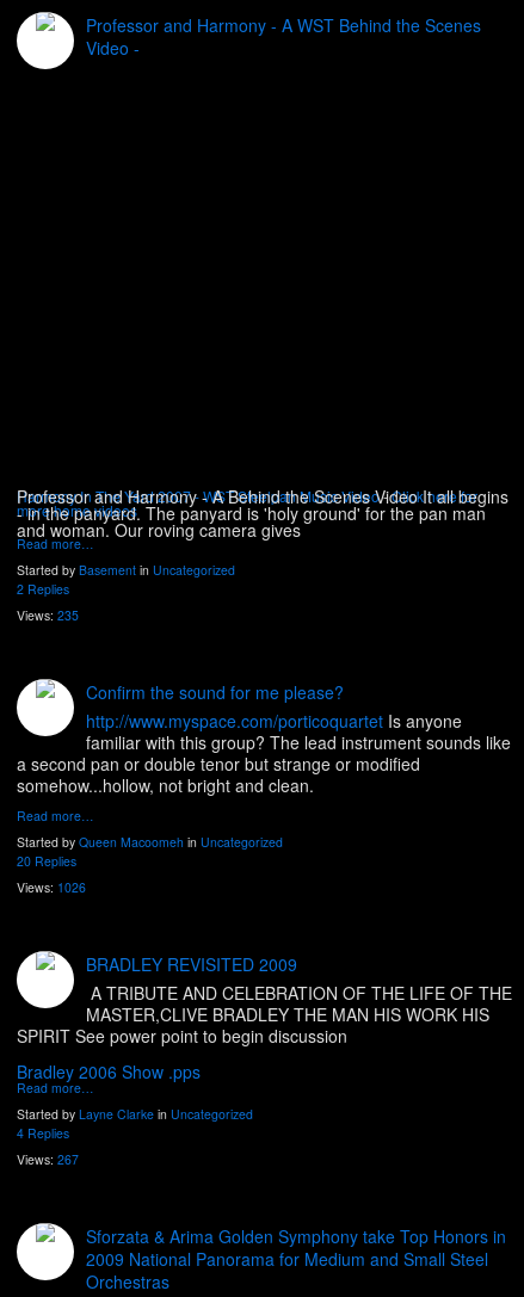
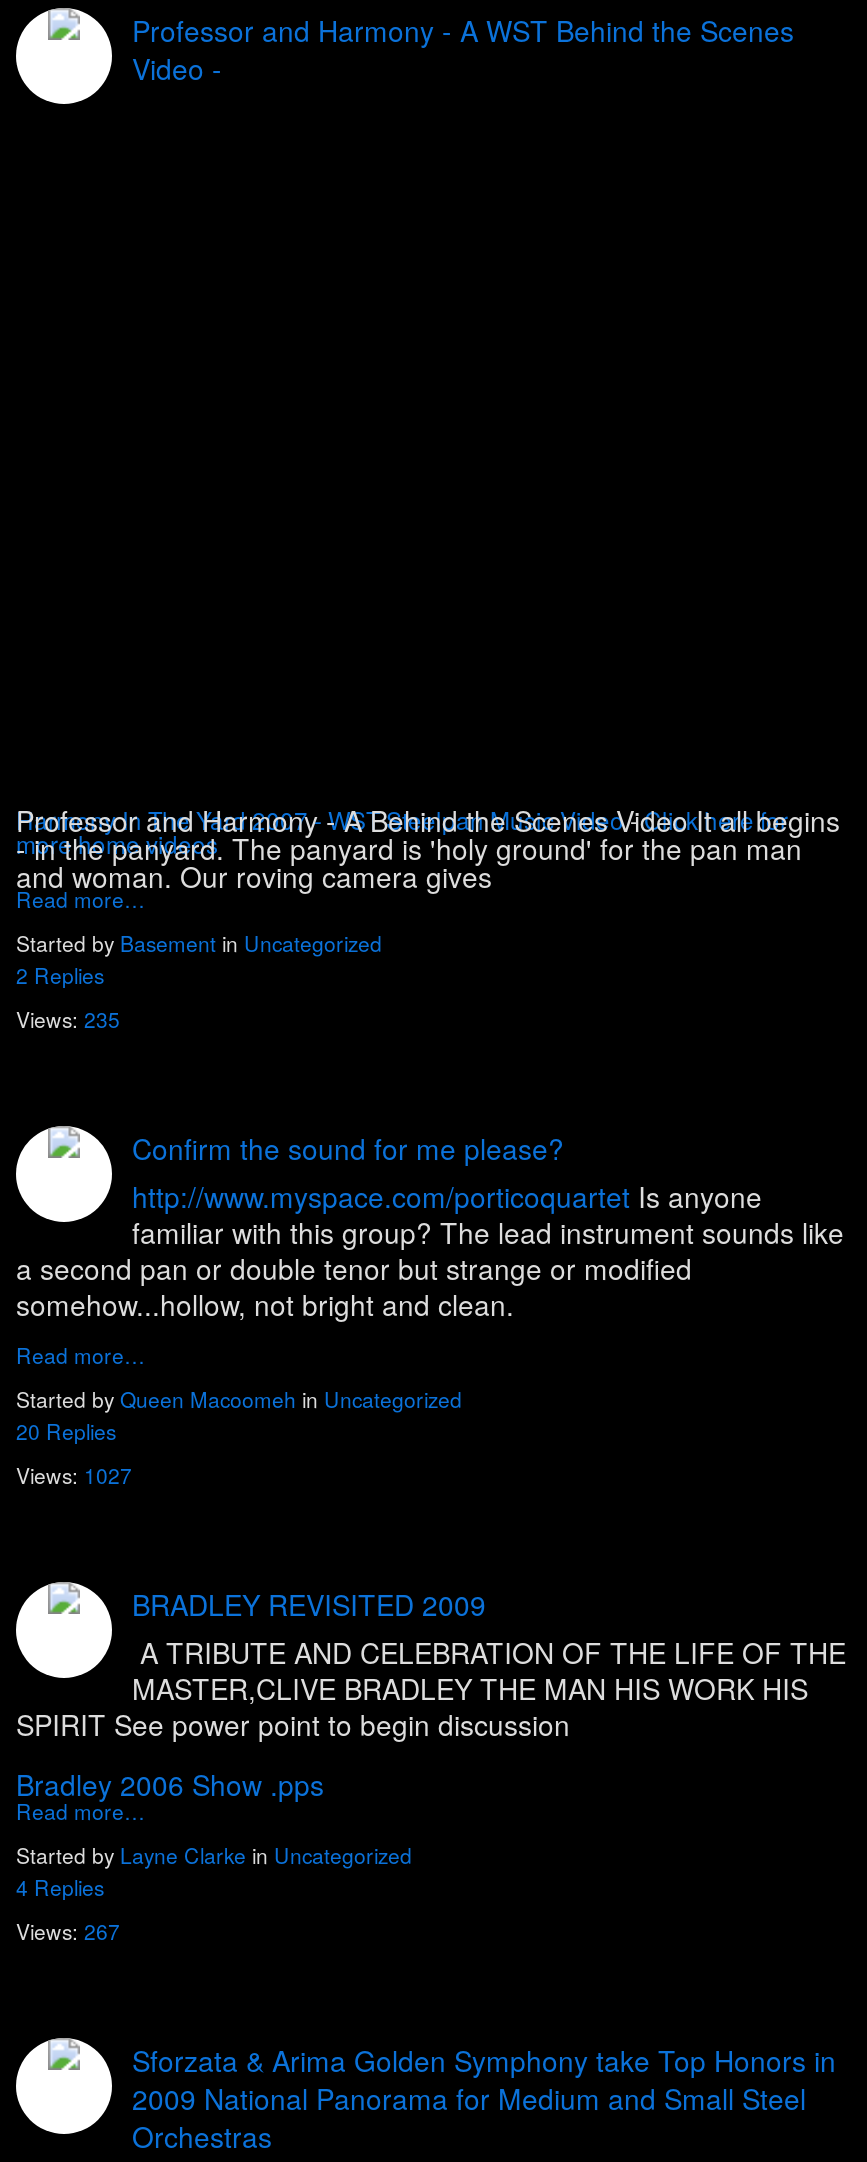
- Views: 1026
+ Views: 1027
